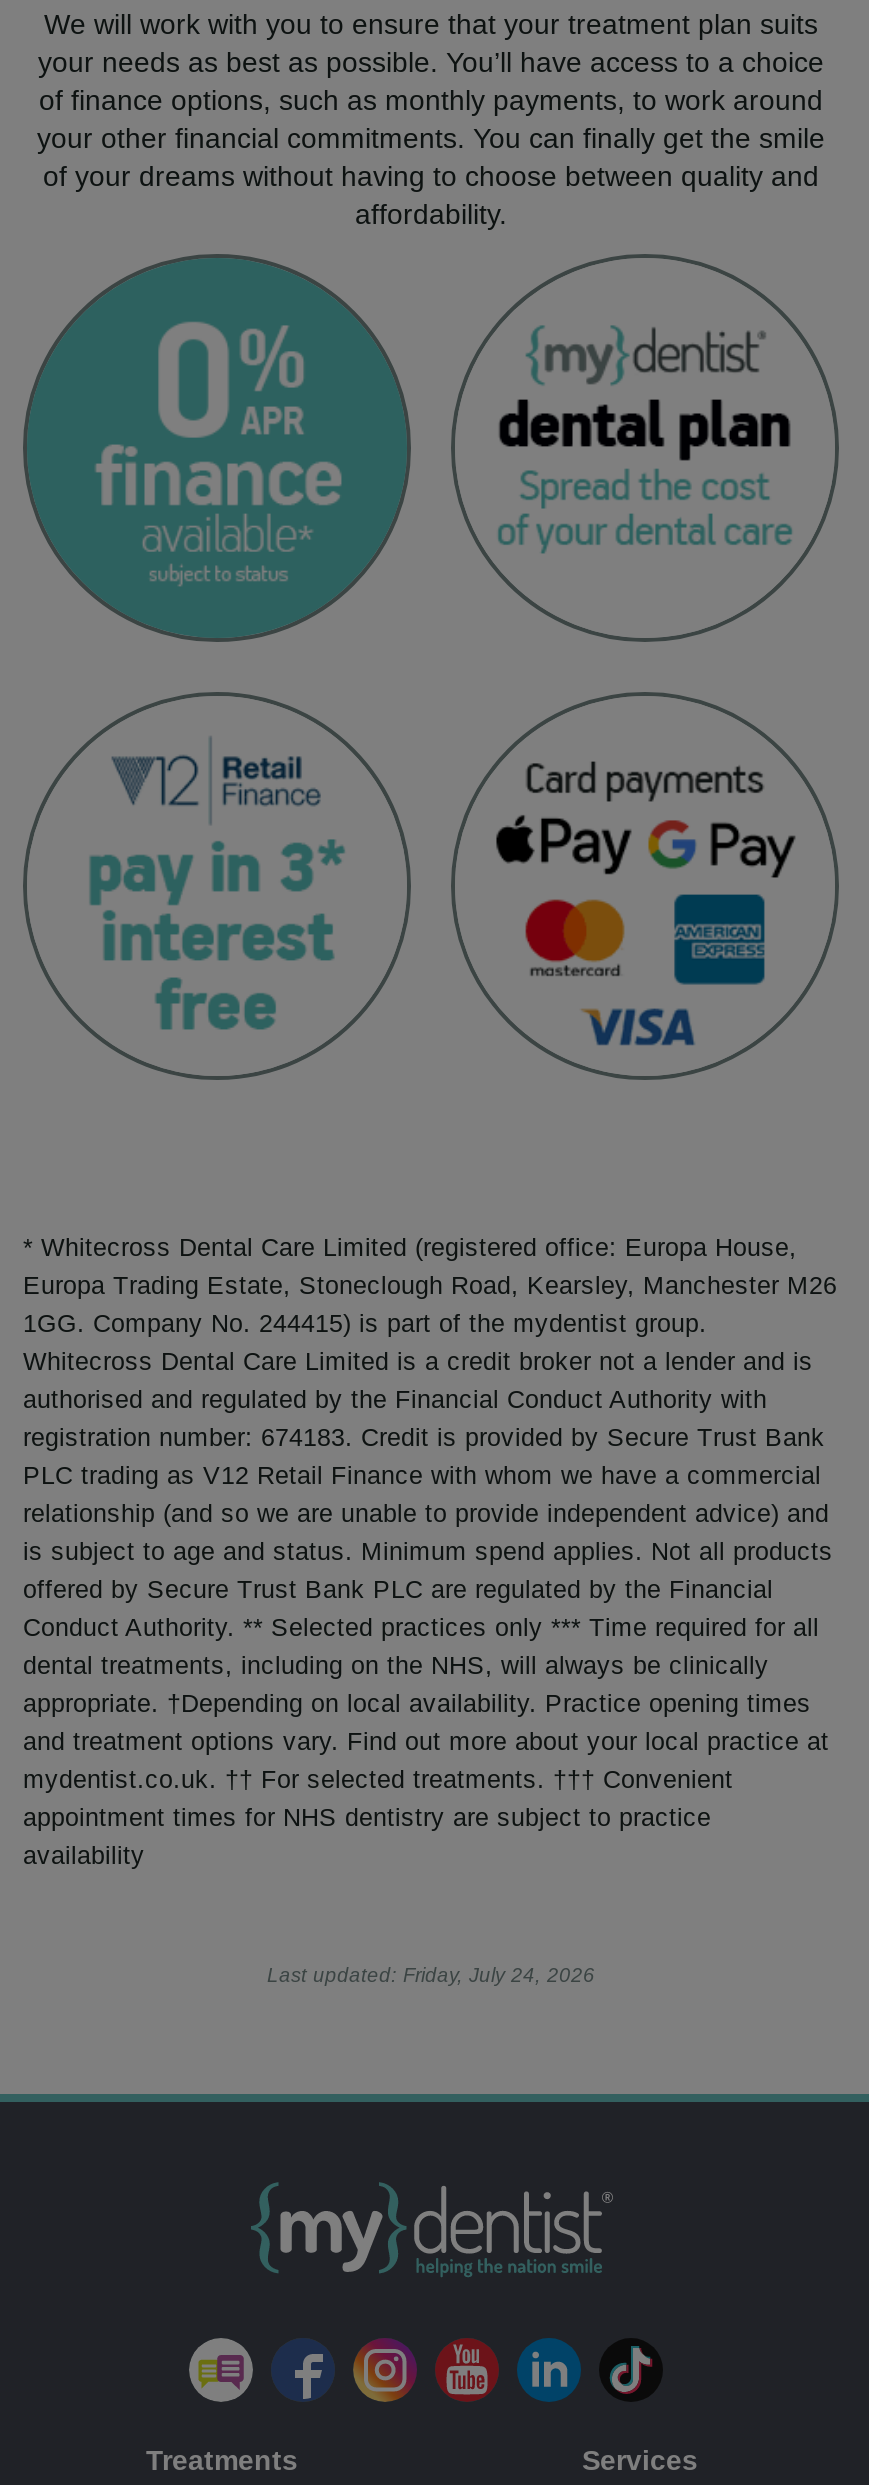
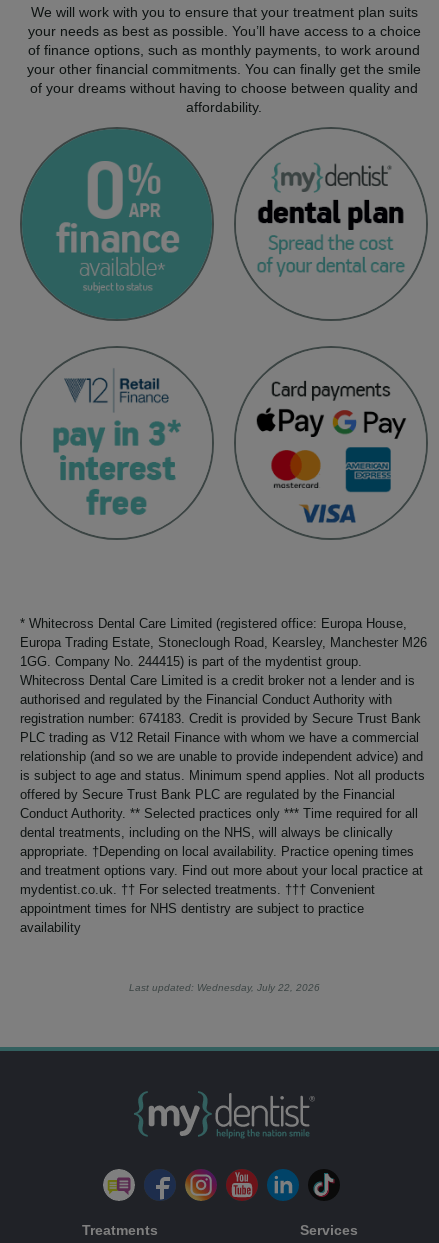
- Last updated: Friday, July 24, 2026
+ Last updated: Wednesday, July 22, 2026
